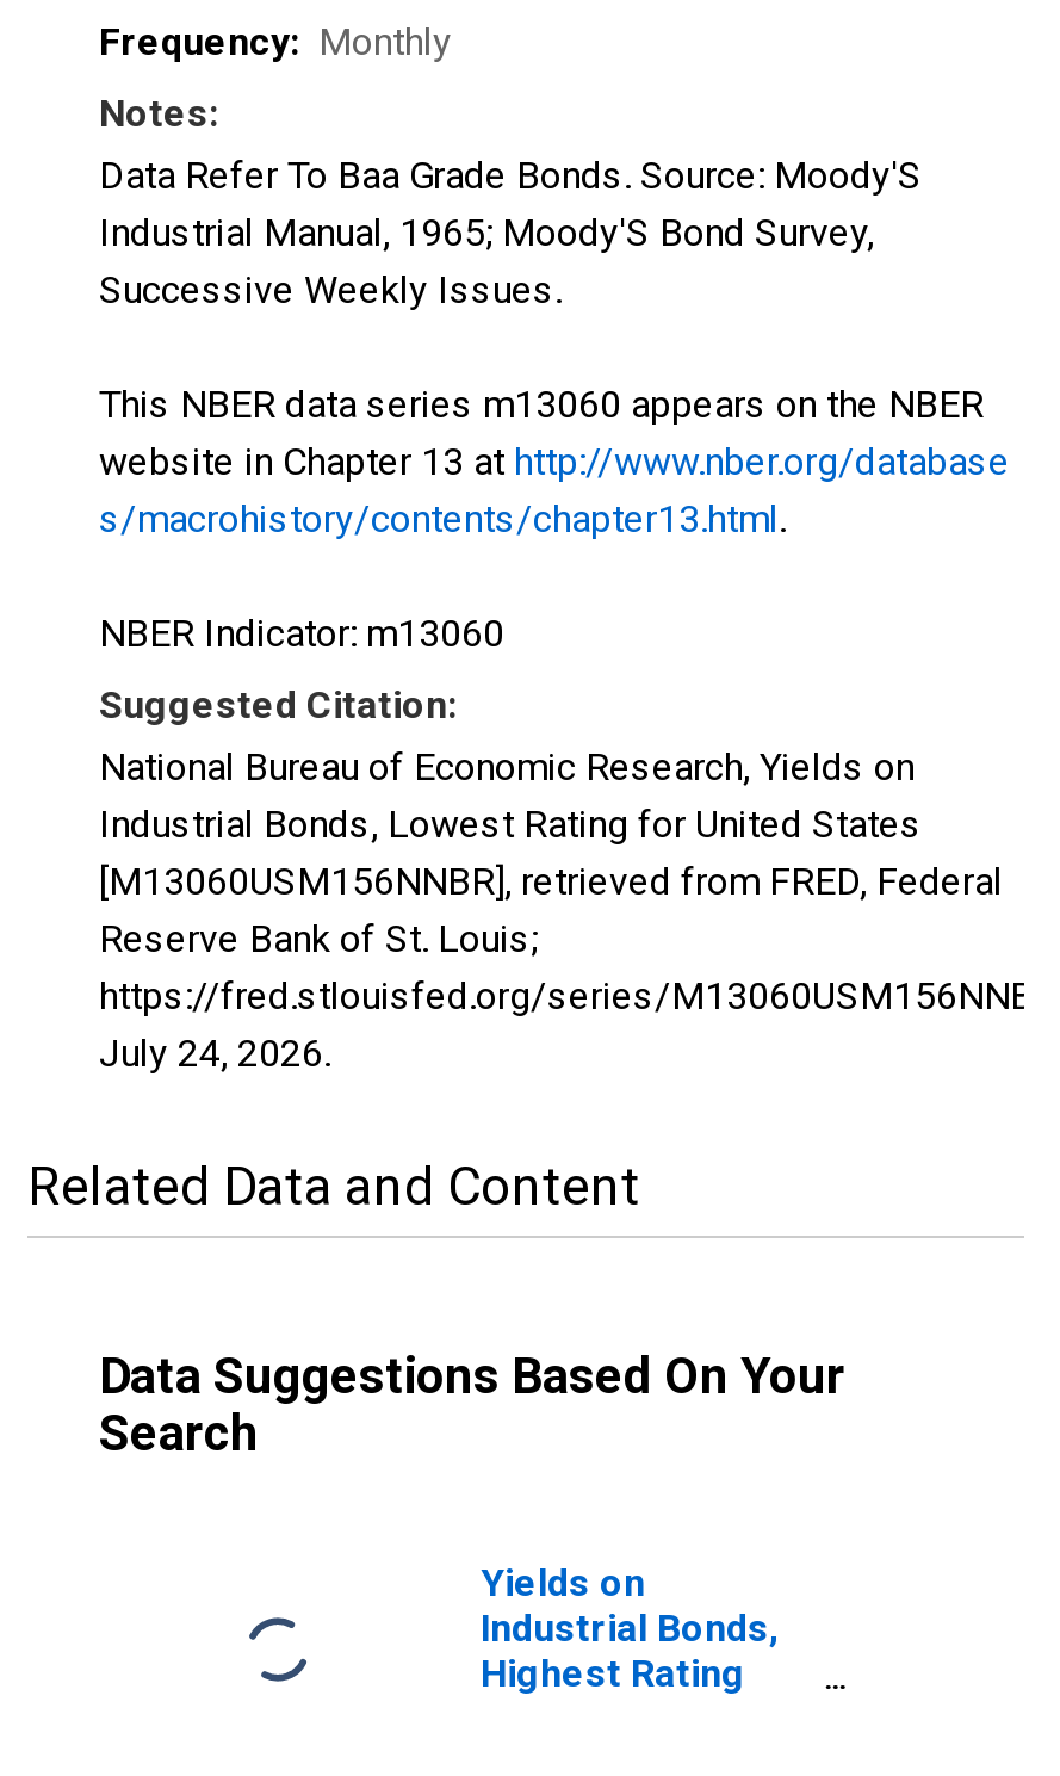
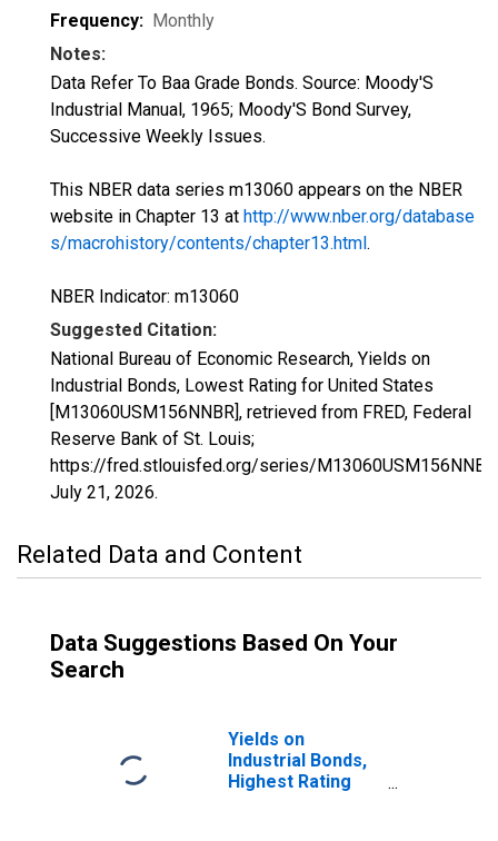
- July 24, 2026.
+ July 21, 2026.
